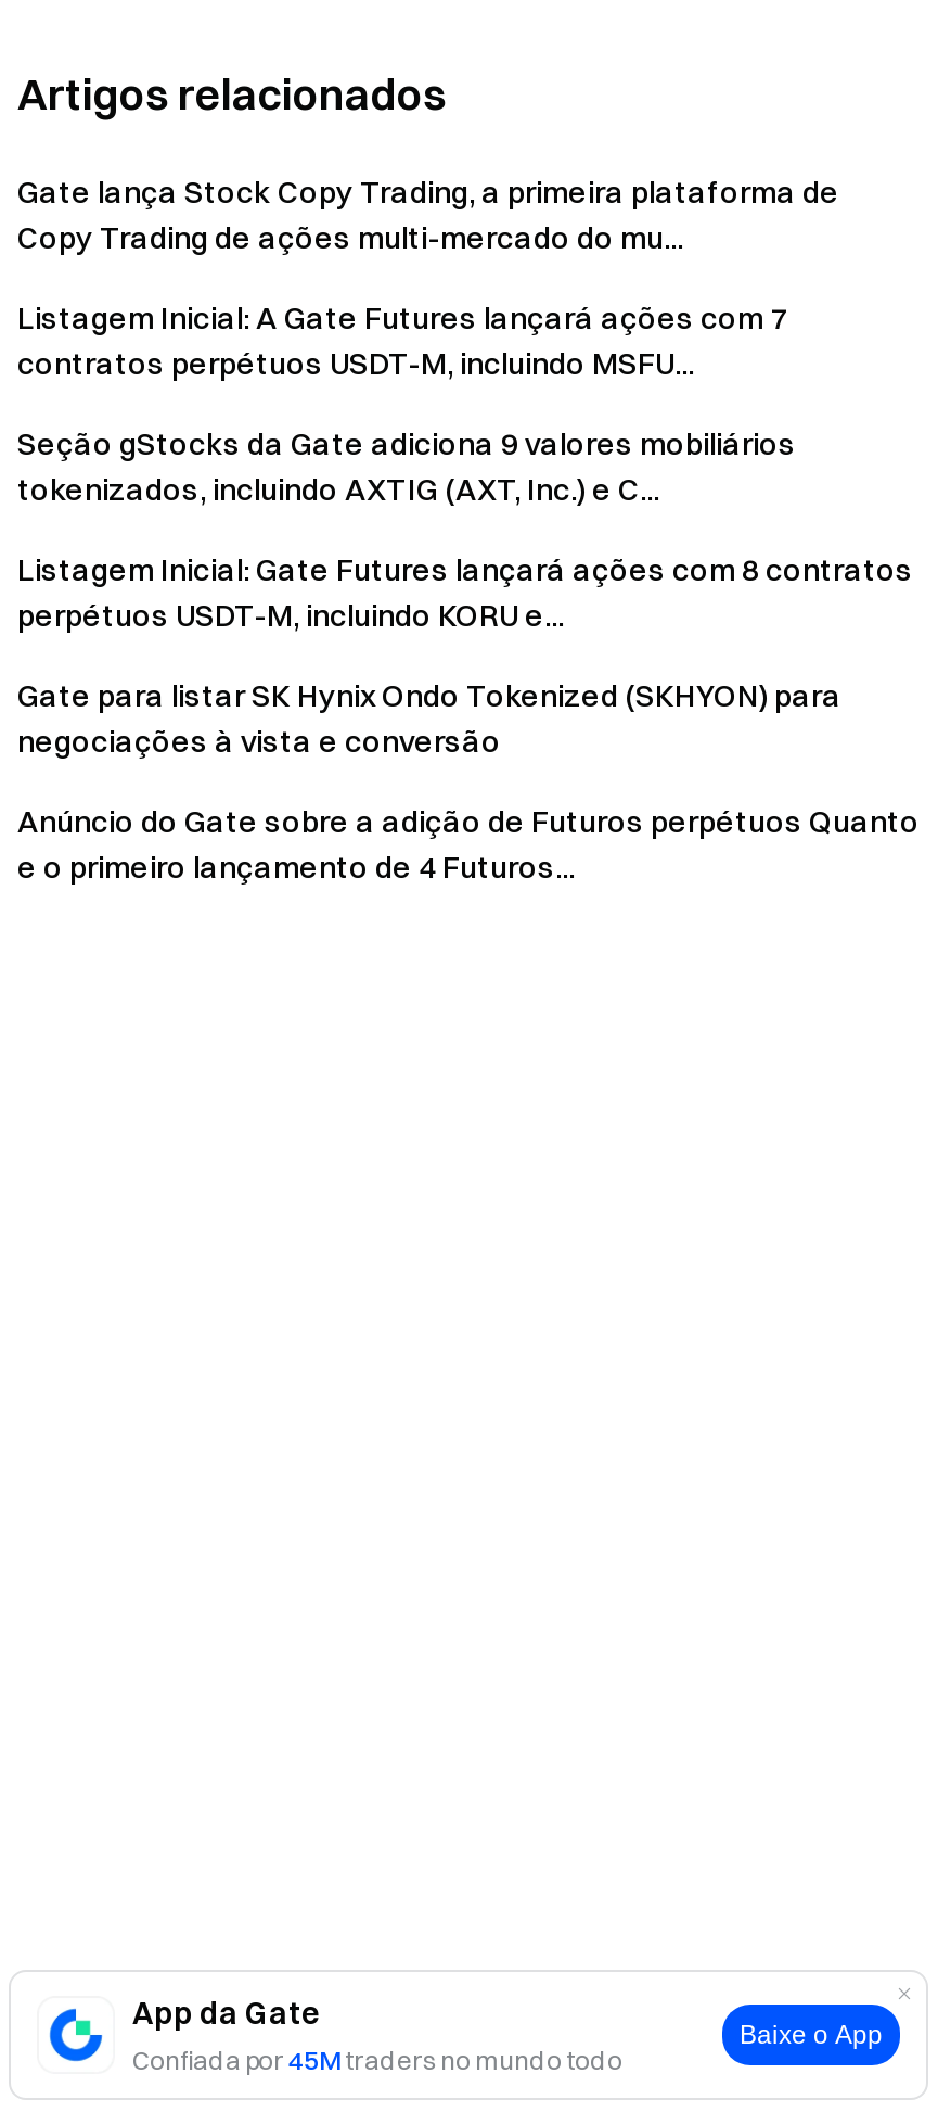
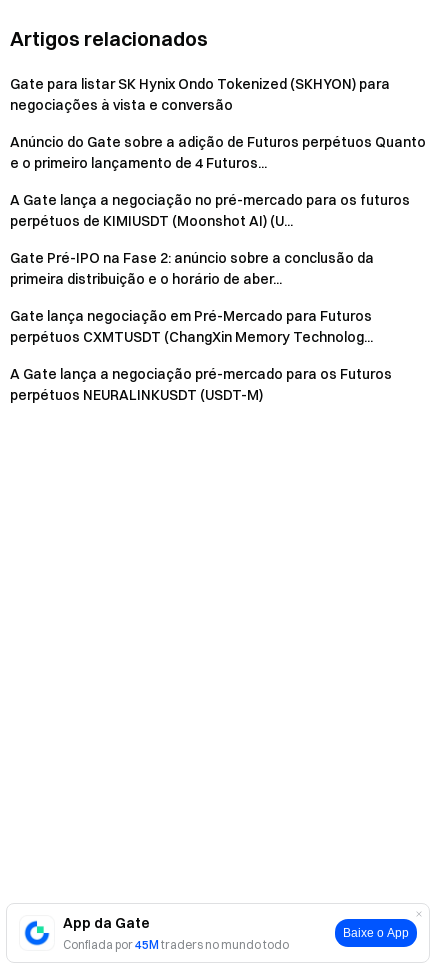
- Gate lança Stock Copy Trading, a primeira plataforma de
- Copy Trading de ações multi-mercado do mu...
- Listagem Inicial: A Gate Futures lançará ações com 7
- contratos perpétuos USDT-M, incluindo MSFU...
- Seção gStocks da Gate adiciona 9 valores mobiliários
- tokenizados, incluindo AXTIG (AXT, Inc.) e C...
- Listagem Inicial: Gate Futures lançará ações com 8 contratos
- perpétuos USDT-M, incluindo KORU e...

moved up: Gate para listar SK Hynix Ondo Tokenized (SKHYON) para | negociações à vista e conversão | Anúncio do Gate sobre a adição de Futuros perpétuos Quanto | e o primeiro lançamento de 4 Futuros...

+ A Gate lança a negociação no pré-mercado para os futuros
+ perpétuos de KIMIUSDT (Moonshot AI) (U...
+ Gate Pré-IPO na Fase 2: anúncio sobre a conclusão da
+ primeira distribuição e o horário de aber...
+ Gate lança negociação em Pré-Mercado para Futuros
+ perpétuos CXMTUSDT (ChangXin Memory Technolog...
+ A Gate lança a negociação pré-mercado para os Futuros
+ perpétuos NEURALINKUSDT (USDT-M)
